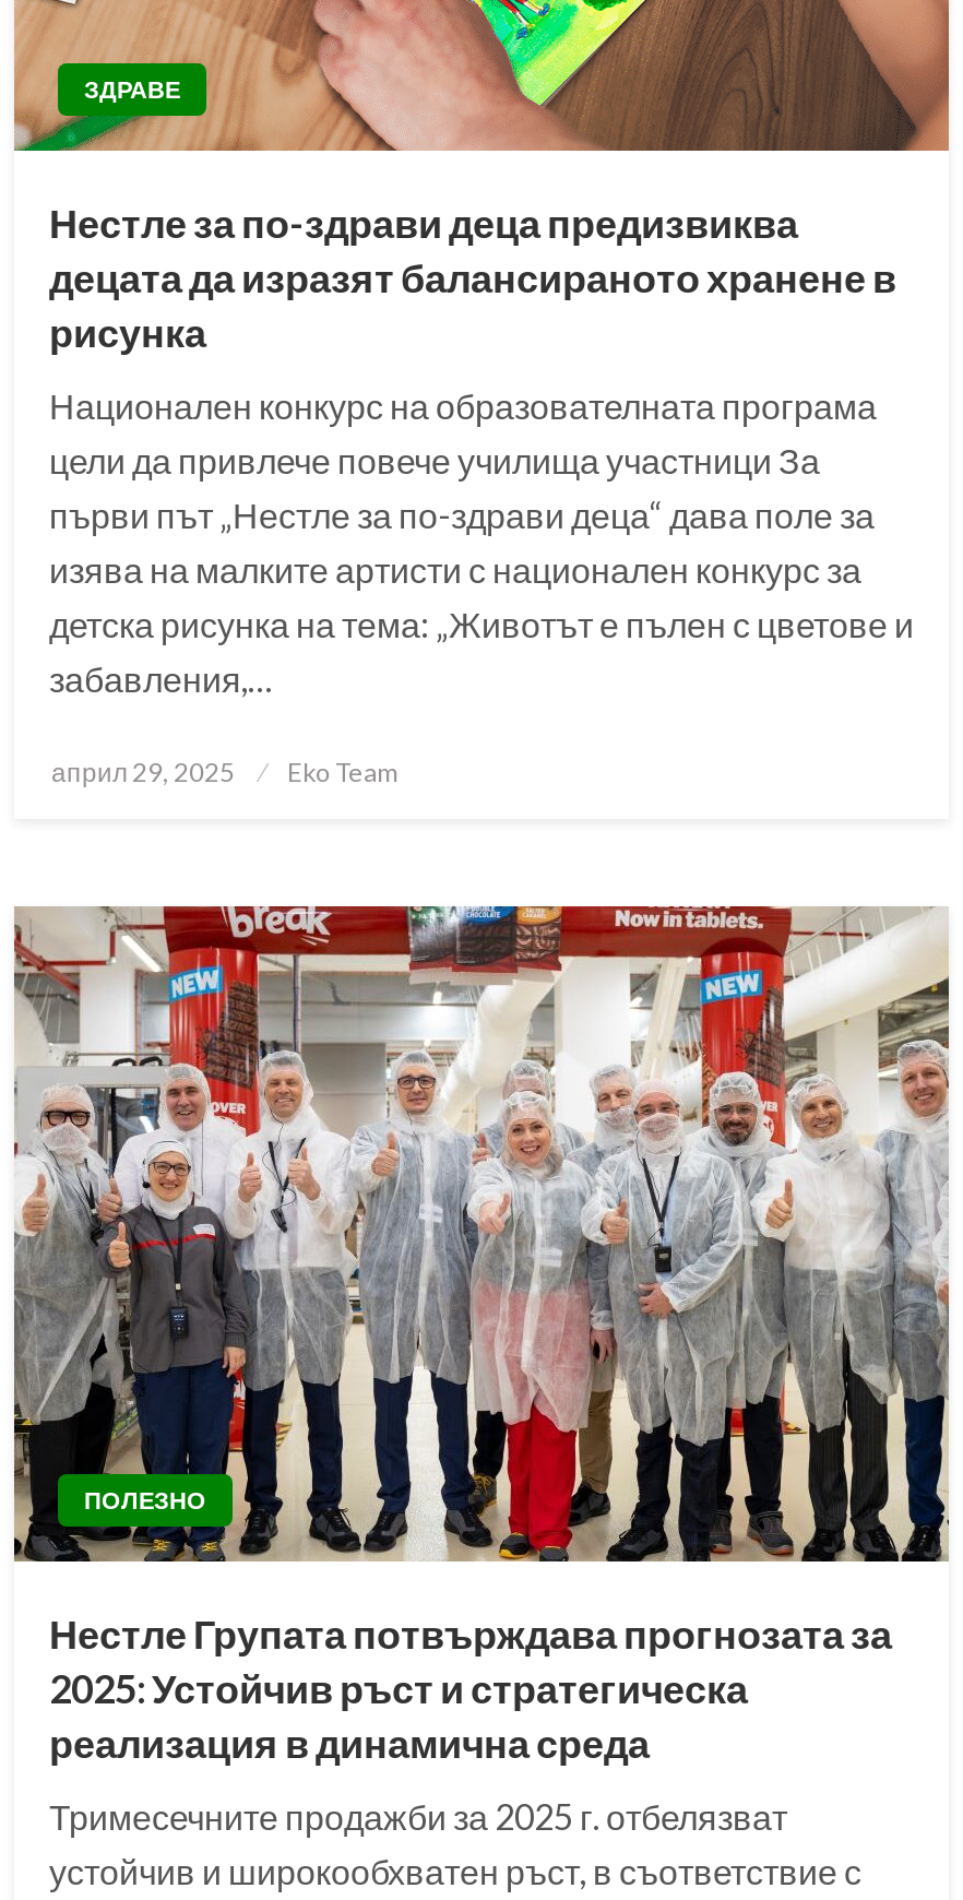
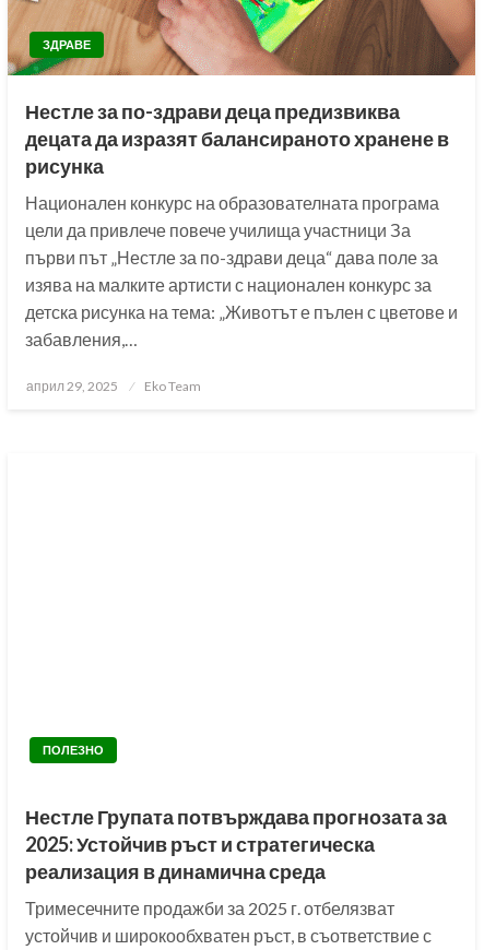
- [image]
